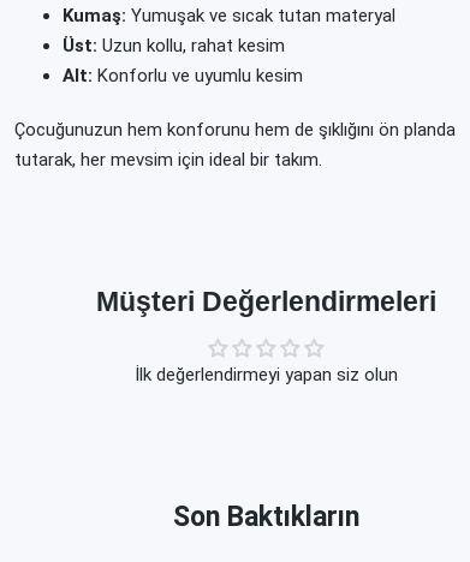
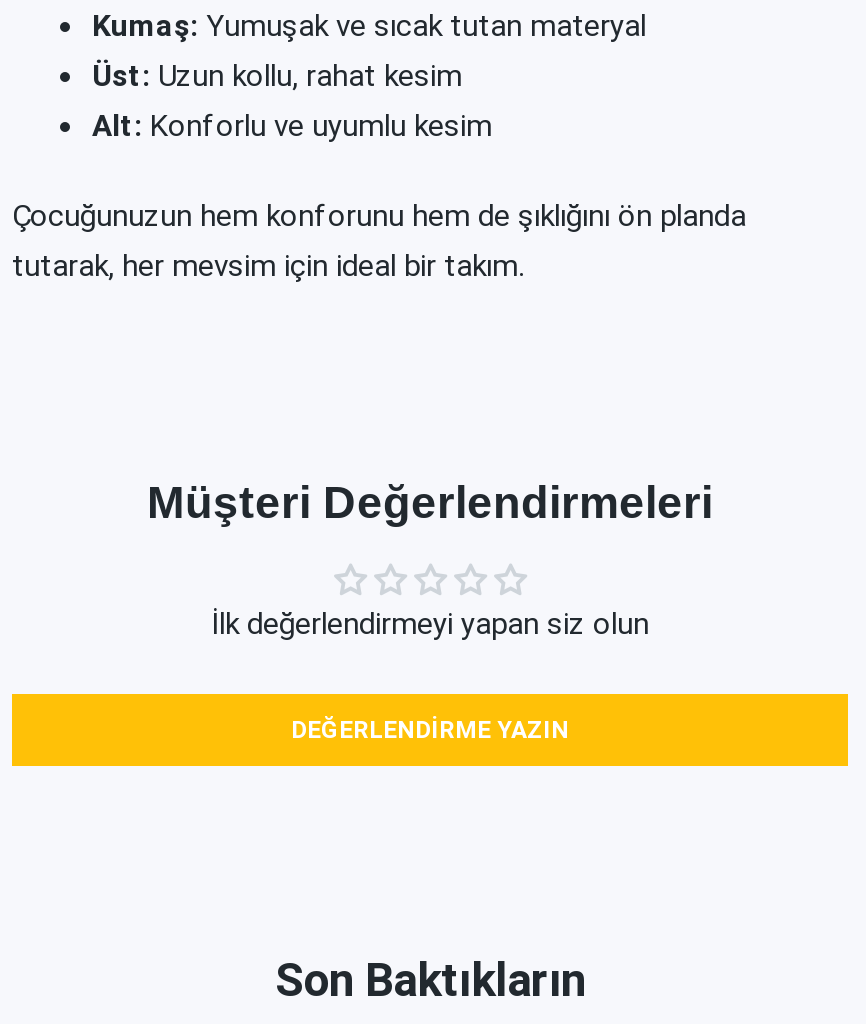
+ DEĞERLENDIRME YAZIN
